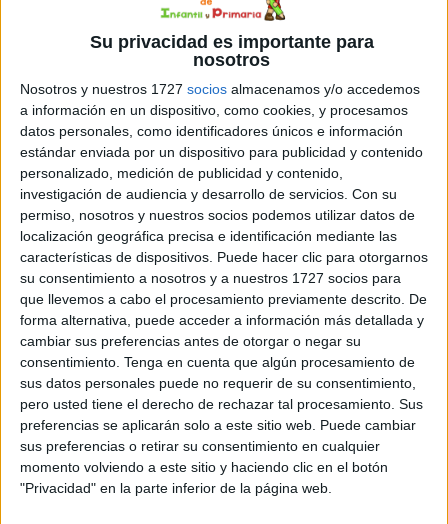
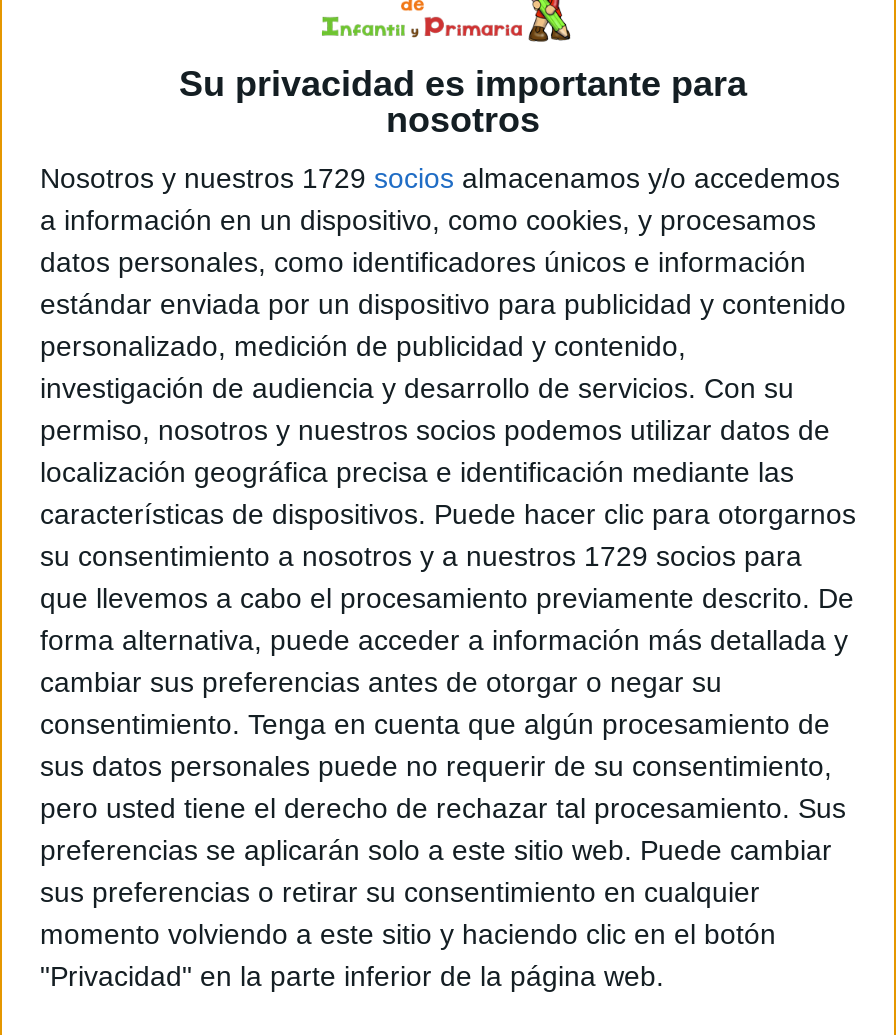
- Nosotros y nuestros 1727 socios almacenamos y/o accedemos
+ Nosotros y nuestros 1729 socios almacenamos y/o accedemos

- su consentimiento a nosotros y a nuestros 1727 socios para
+ su consentimiento a nosotros y a nuestros 1729 socios para
